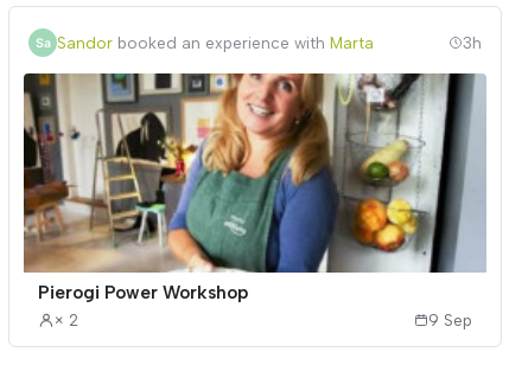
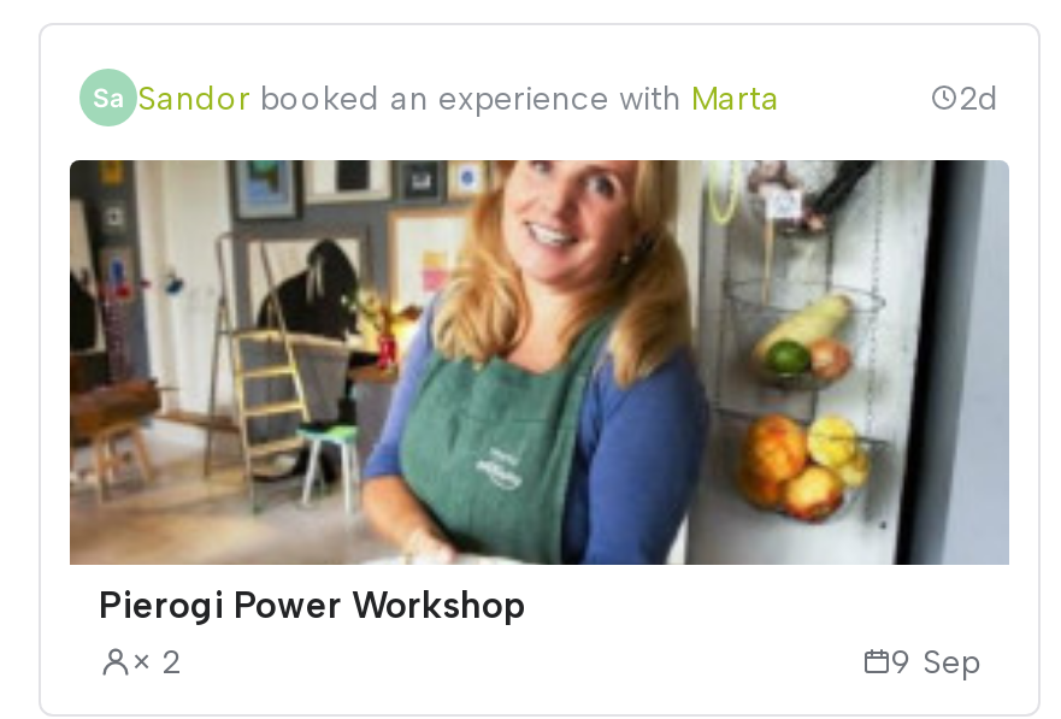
- 3h
+ 2d
